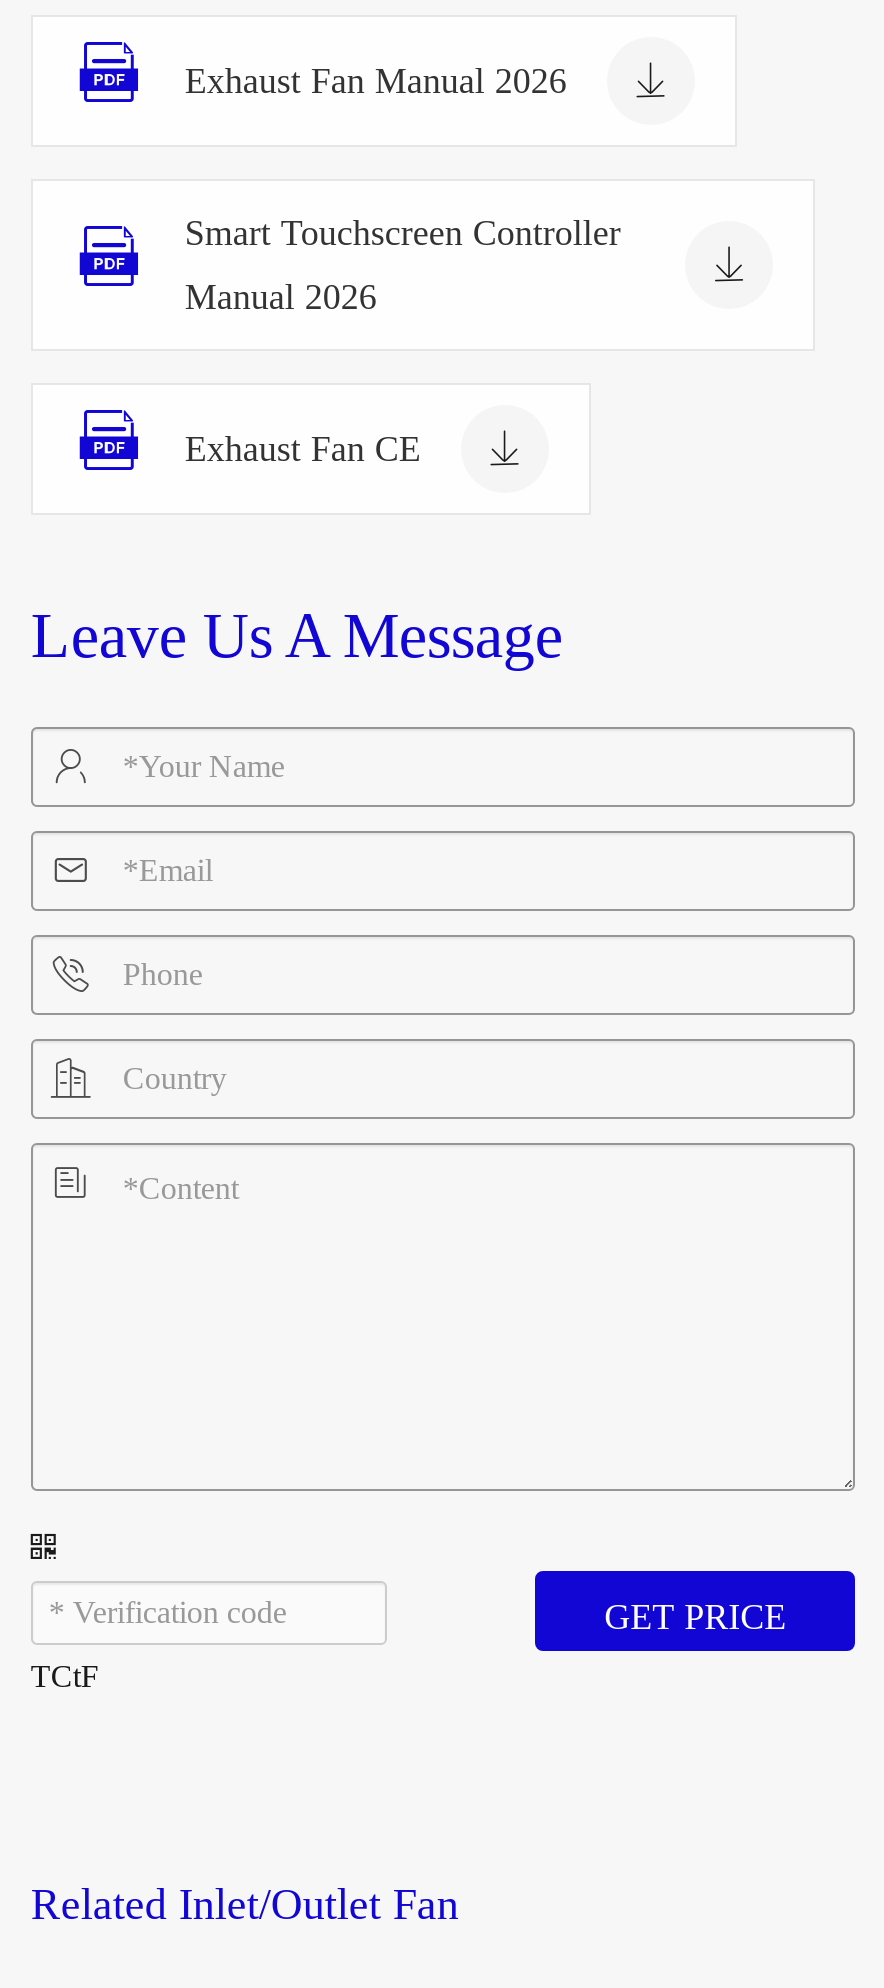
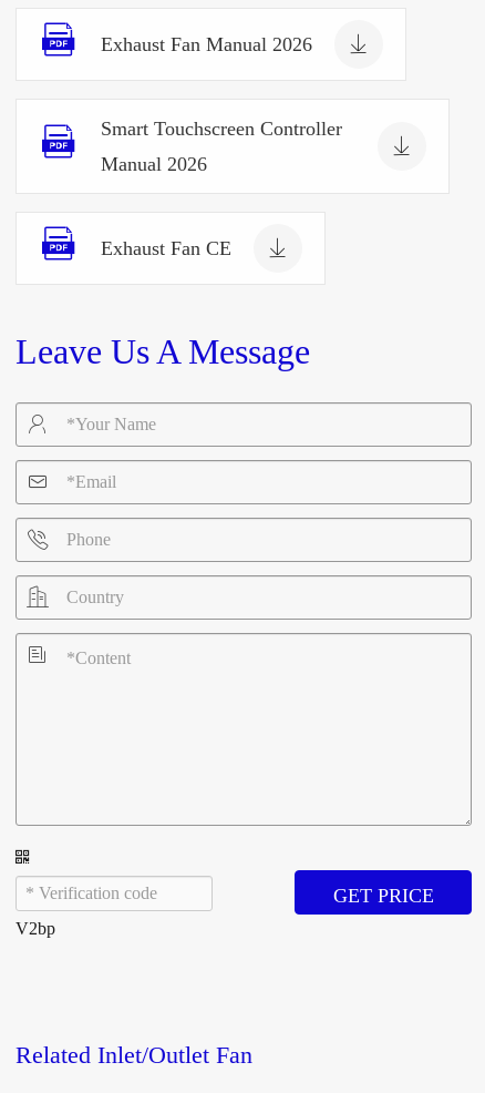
- TCtF
+ V2bp
